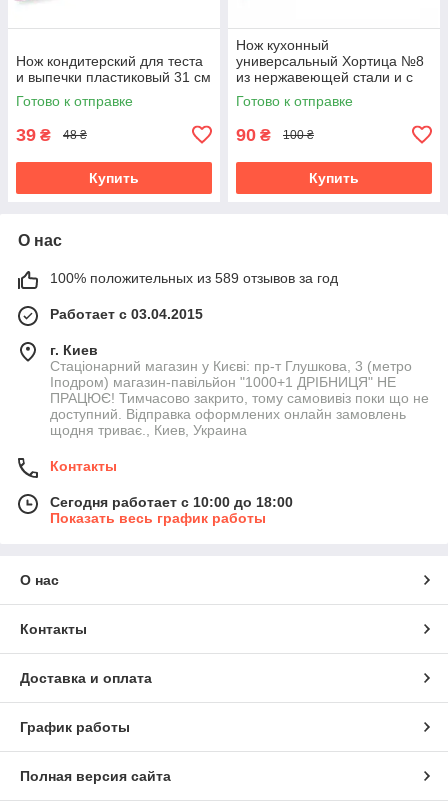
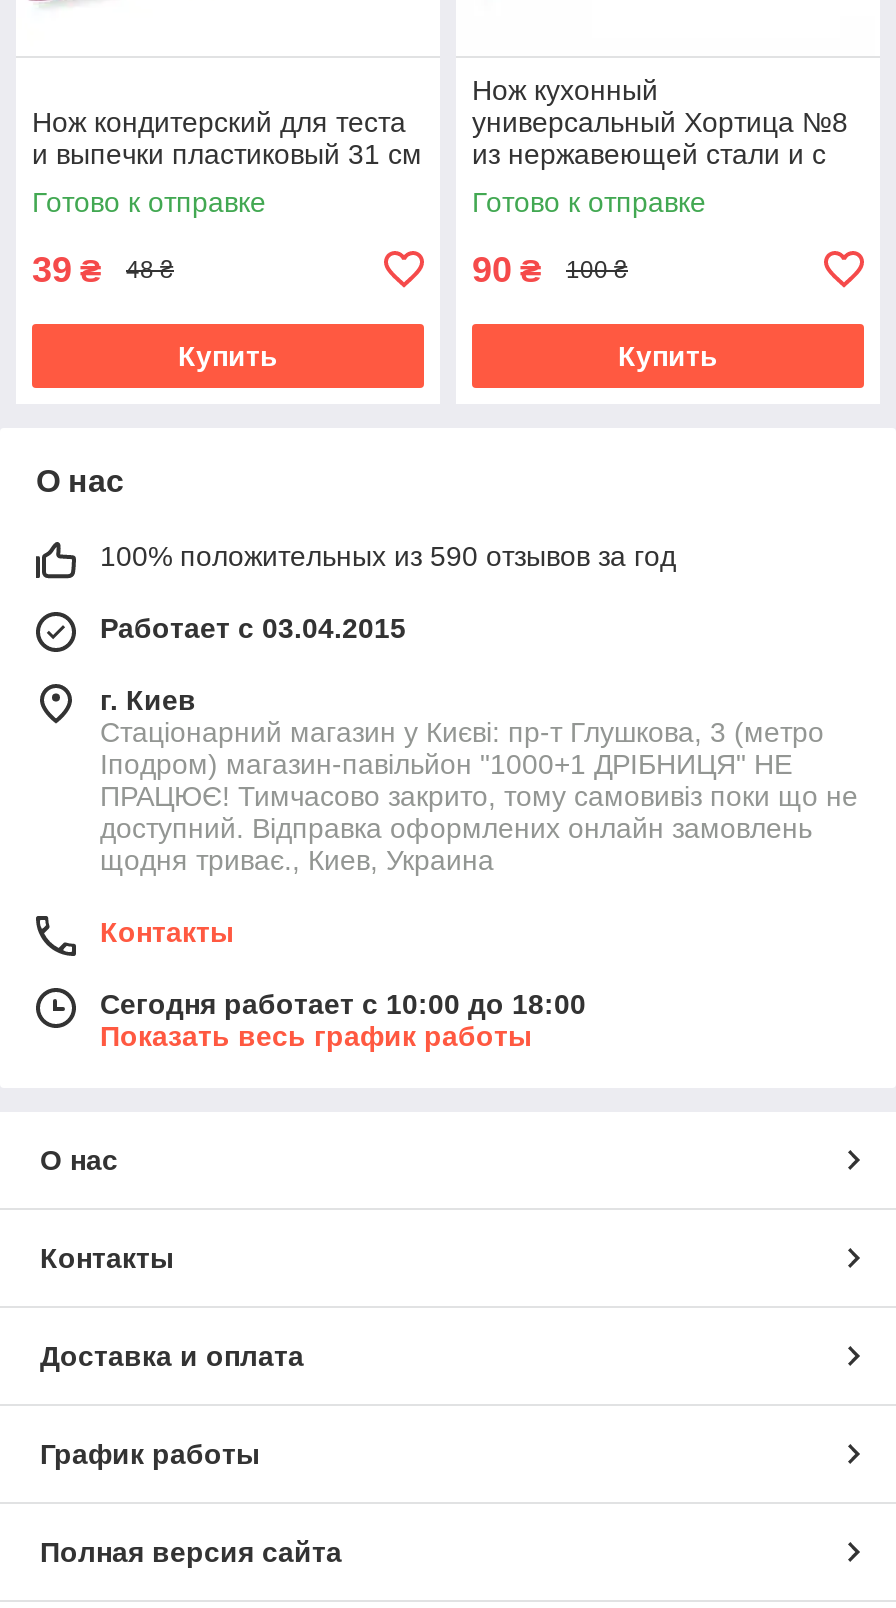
- 100% положительных из 589 отзывов за год
+ 100% положительных из 590 отзывов за год
